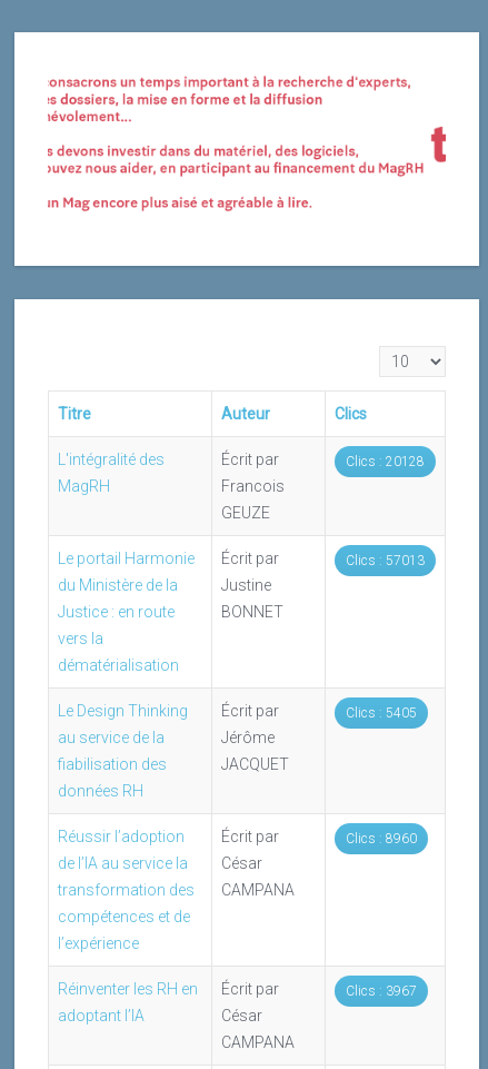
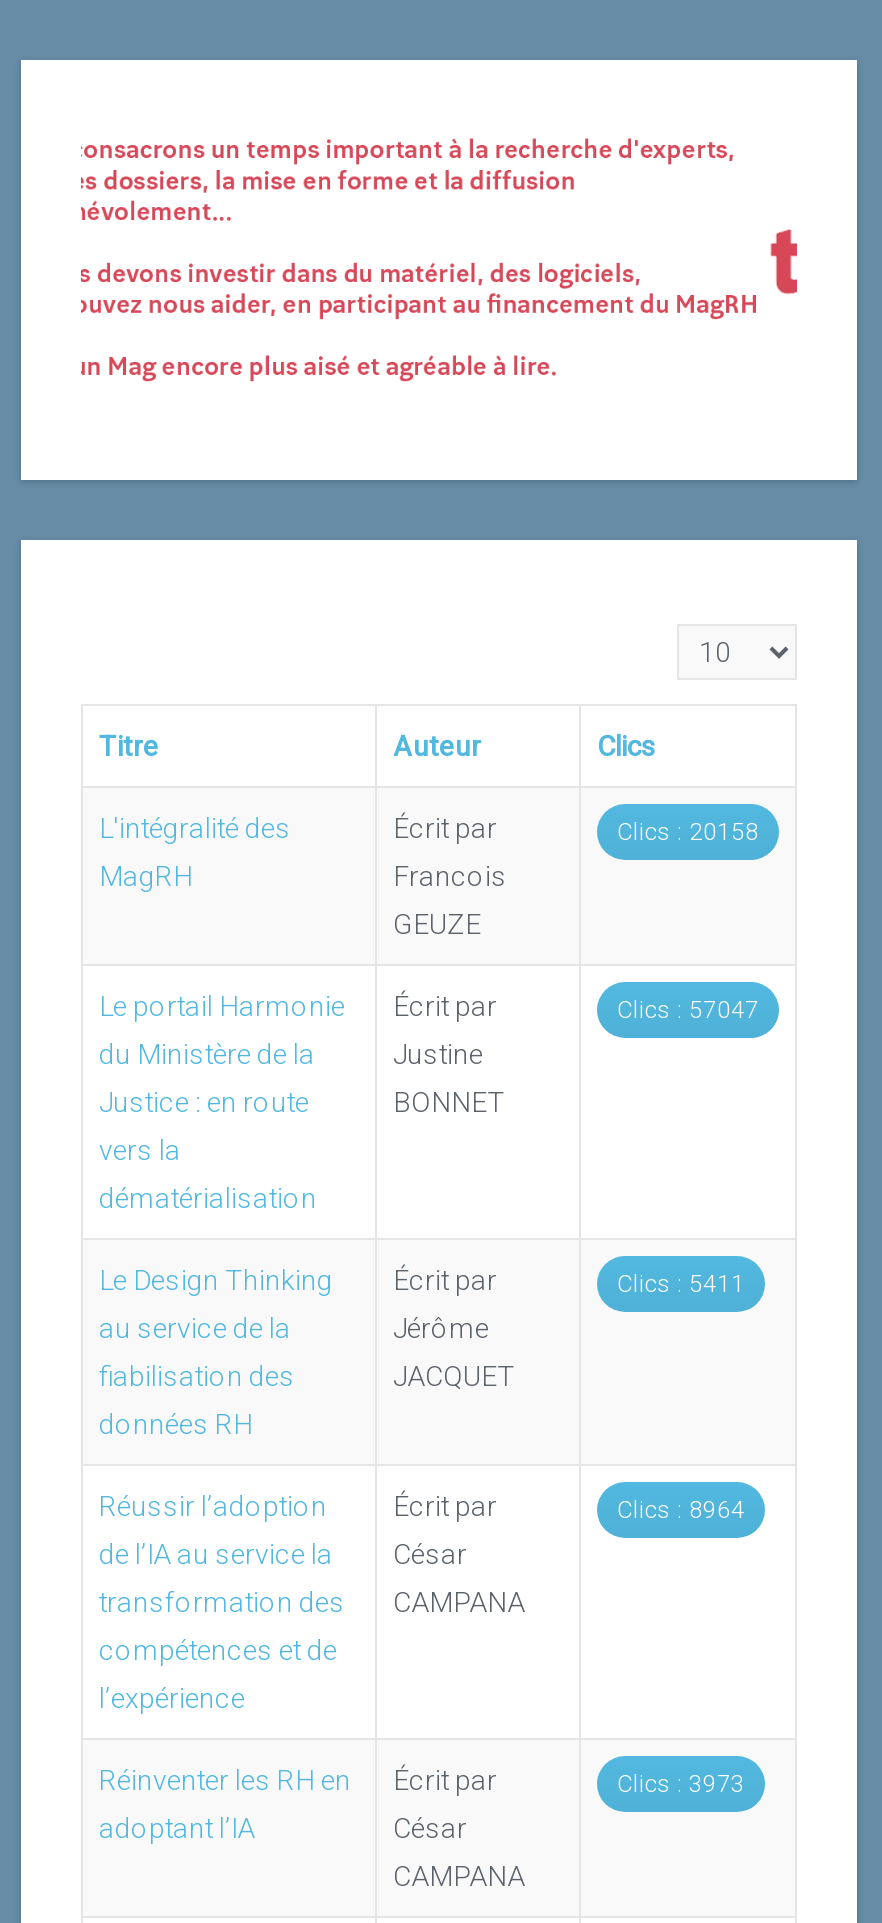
- Clics : 20128
+ Clics : 20158

- Clics : 57013
+ Clics : 57047

- Clics : 5405
+ Clics : 5411

- Clics : 8960
+ Clics : 8964

- Clics : 3967
+ Clics : 3973
